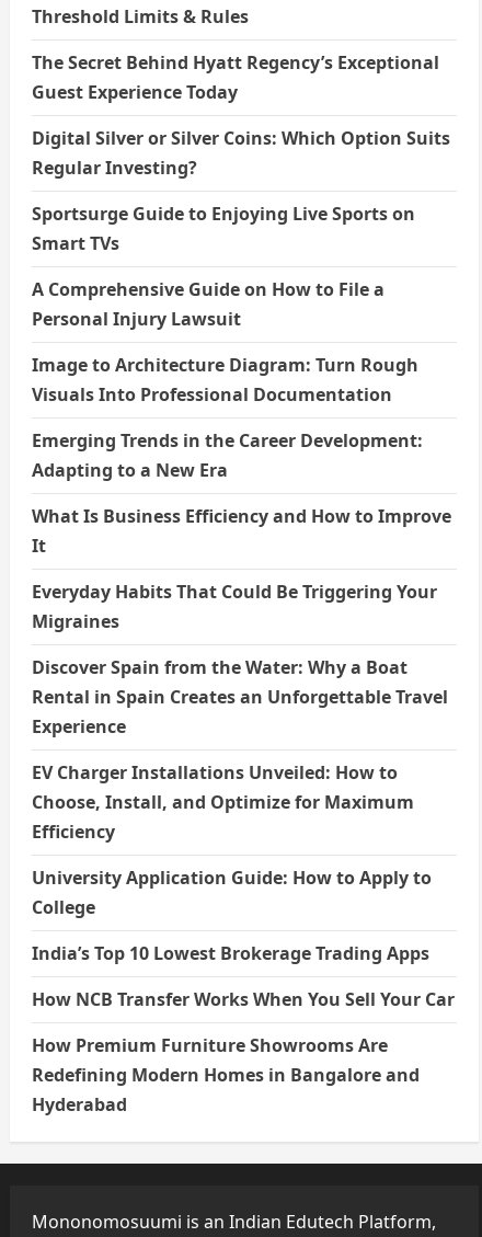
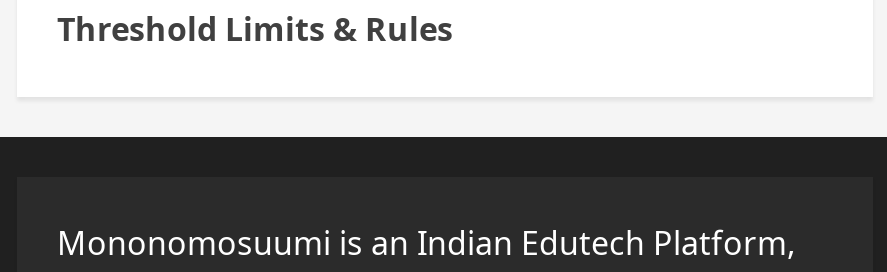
- The Secret Behind Hyatt Regency’s Exceptional
- Guest Experience Today
- Digital Silver or Silver Coins: Which Option Suits
- Regular Investing?
- Sportsurge Guide to Enjoying Live Sports on
- Smart TVs
- A Comprehensive Guide on How to File a
- Personal Injury Lawsuit
- Image to Architecture Diagram: Turn Rough
- Visuals Into Professional Documentation
- Emerging Trends in the Career Development:
- Adapting to a New Era
- What Is Business Efficiency and How to Improve
- It
- Everyday Habits That Could Be Triggering Your
- Migraines
- Discover Spain from the Water: Why a Boat
- Rental in Spain Creates an Unforgettable Travel
- Experience
- EV Charger Installations Unveiled: How to
- Choose, Install, and Optimize for Maximum
- Efficiency
- University Application Guide: How to Apply to
- College
- India’s Top 10 Lowest Brokerage Trading Apps
- How NCB Transfer Works When You Sell Your Car
- How Premium Furniture Showrooms Are
- Redefining Modern Homes in Bangalore and
- Hyderabad
